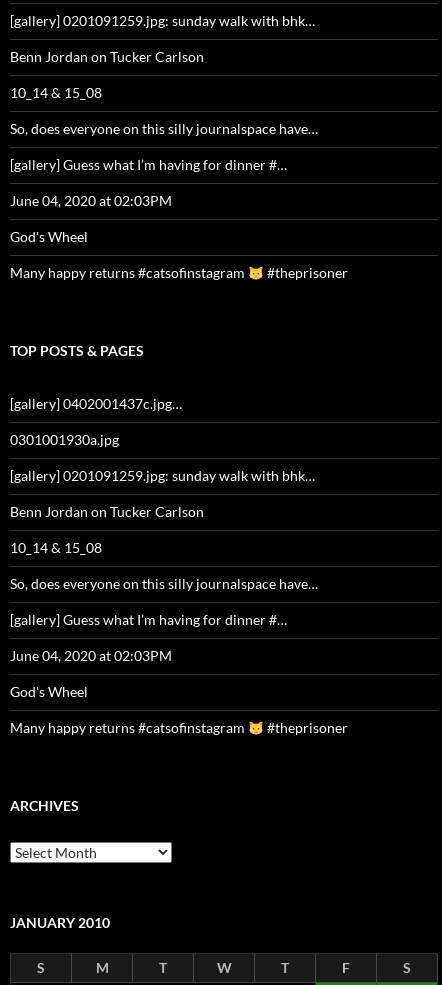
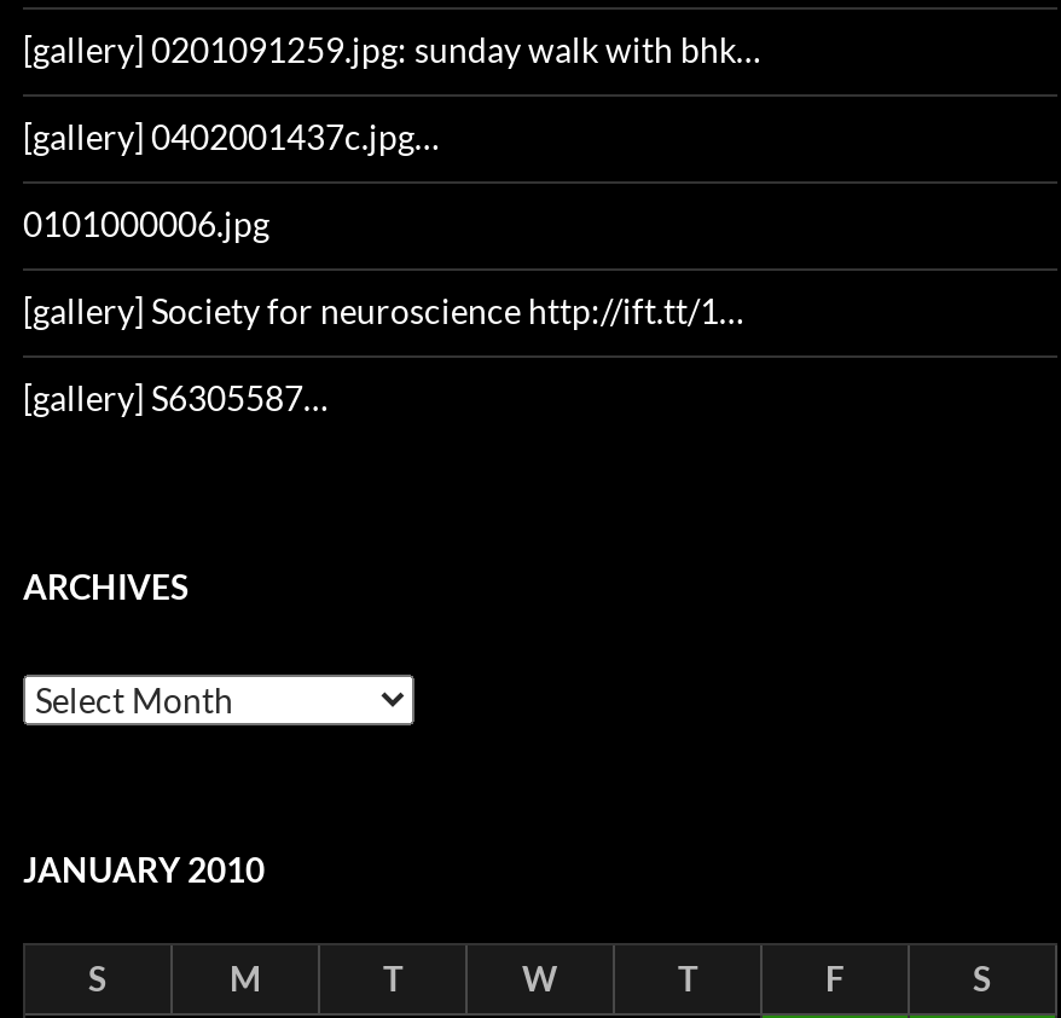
- Benn Jordan on Tucker Carlson
- 10_14 & 15_08
- So, does everyone on this silly journalspace have…
- [gallery] Guess what I’m having for dinner #…
- June 04, 2020 at 02:03PM
- God's Wheel
- Many happy returns #catsofinstagram
- #theprisoner

- TOP POSTS & PAGES

- 0301001930a.jpg
- [gallery] 0201091259.jpg: sunday walk with bhk…
- Benn Jordan on Tucker Carlson
- 10_14 & 15_08
- So, does everyone on this silly journalspace have…
- [gallery] Guess what I’m having for dinner #…
- June 04, 2020 at 02:03PM
- God's Wheel
- Many happy returns #catsofinstagram
- #theprisoner
+ 0101000006.jpg
+ [gallery] Society for neuroscience http://ift.tt/1…
+ [gallery] S6305587…
